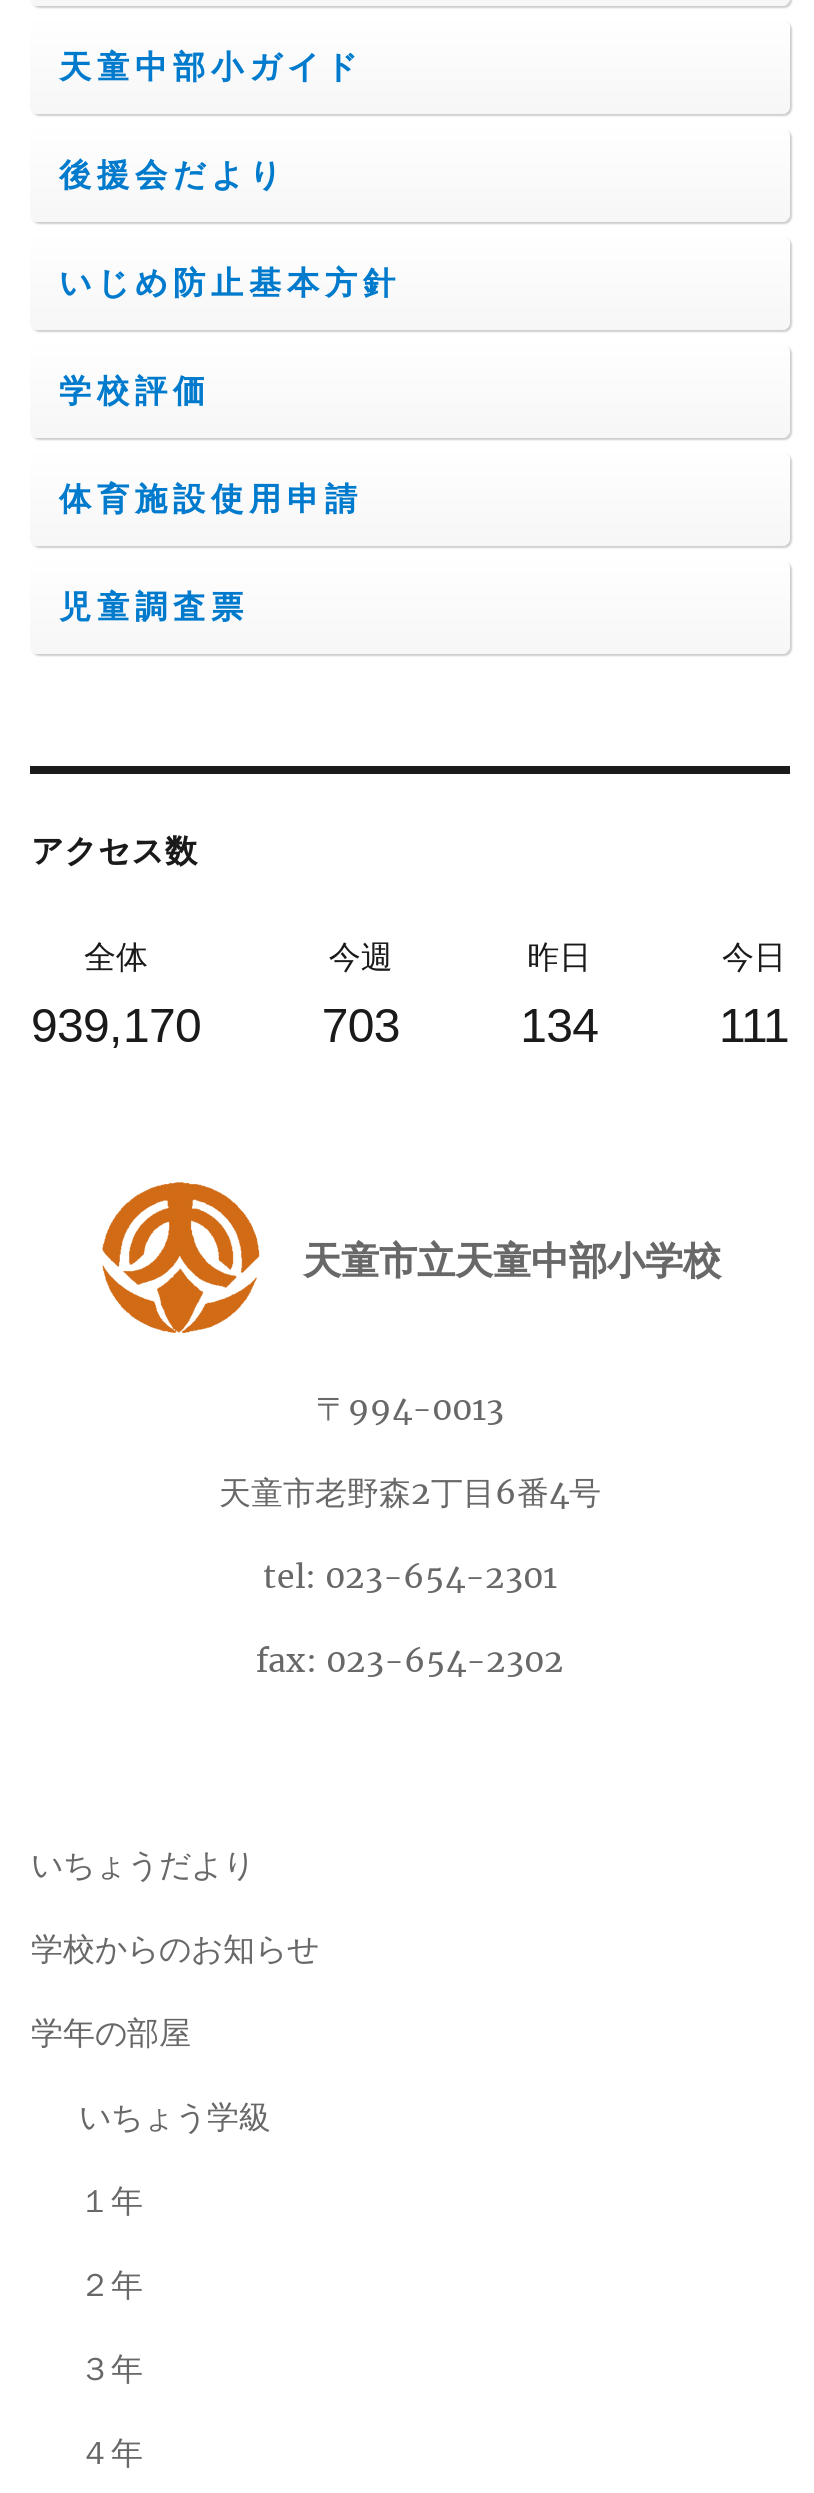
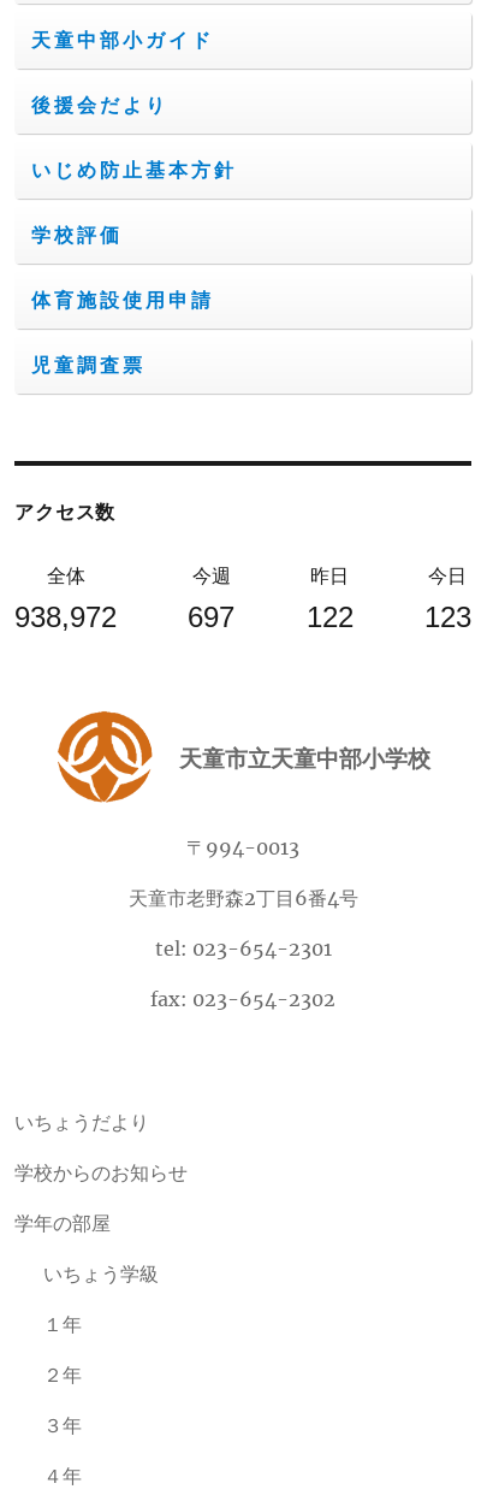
- 939,170
+ 938,972

- 703
+ 697

- 134
+ 122

- 111
+ 123
